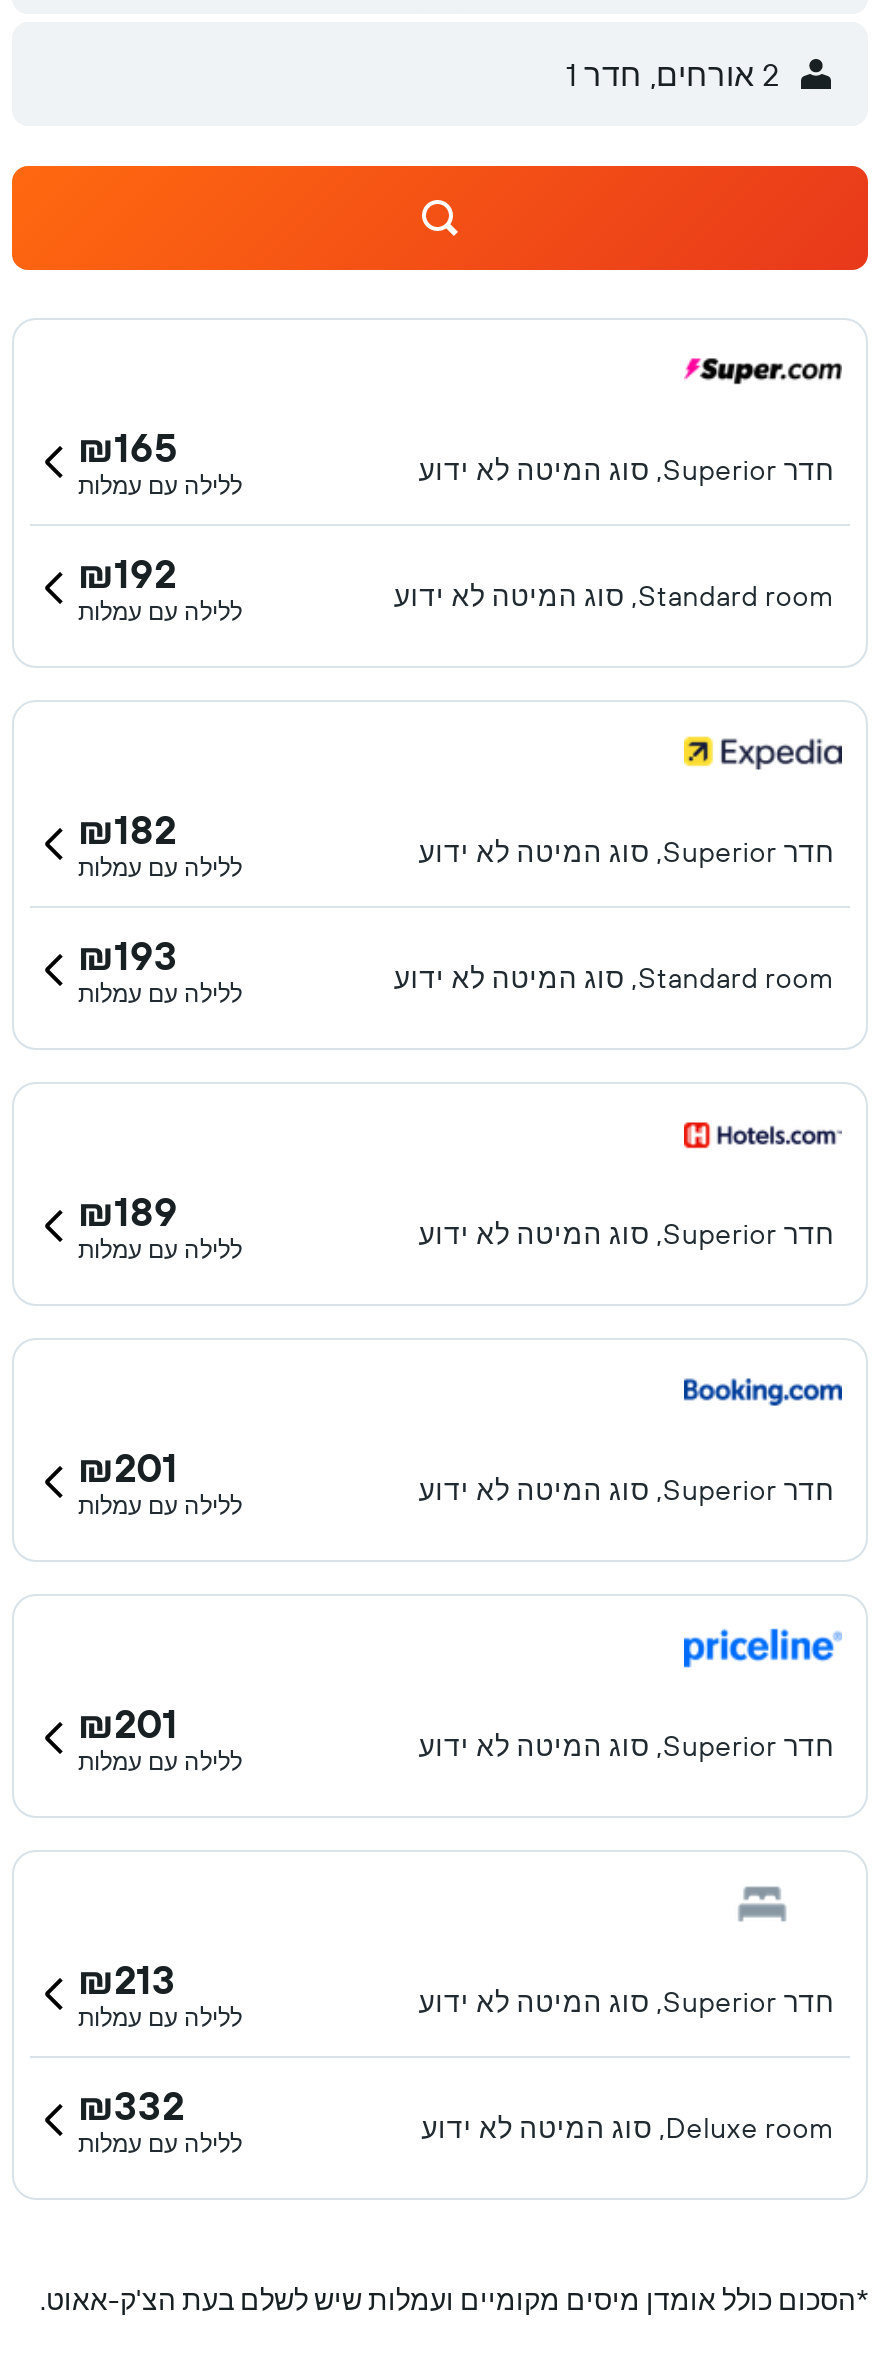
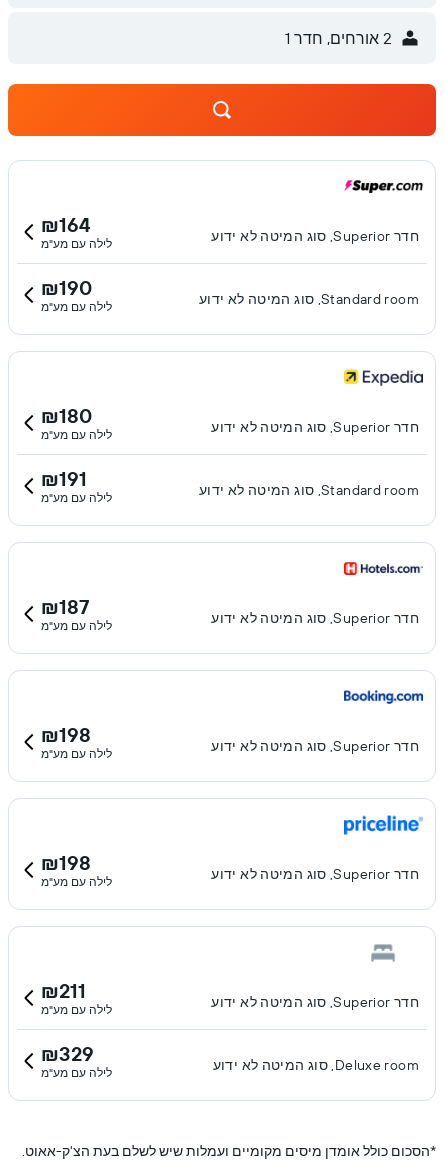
- ₪165
+ ₪164

- ללילה עם עמלות
+ לילה עם מע"מ

- ₪192
+ ₪190

- ללילה עם עמלות
+ לילה עם מע"מ

- ₪182
+ ₪180

- ללילה עם עמלות
+ לילה עם מע"מ

- ₪193
+ ₪191

- ללילה עם עמלות
+ לילה עם מע"מ

- ₪189
+ ₪187

- ללילה עם עמלות
+ לילה עם מע"מ

- ₪201
+ ₪198

- ללילה עם עמלות
+ לילה עם מע"מ

- ₪201
+ ₪198

- ללילה עם עמלות
+ לילה עם מע"מ

- ₪213
+ ₪211

- ללילה עם עמלות
+ לילה עם מע"מ

- ₪332
+ ₪329

- ללילה עם עמלות
+ לילה עם מע"מ
